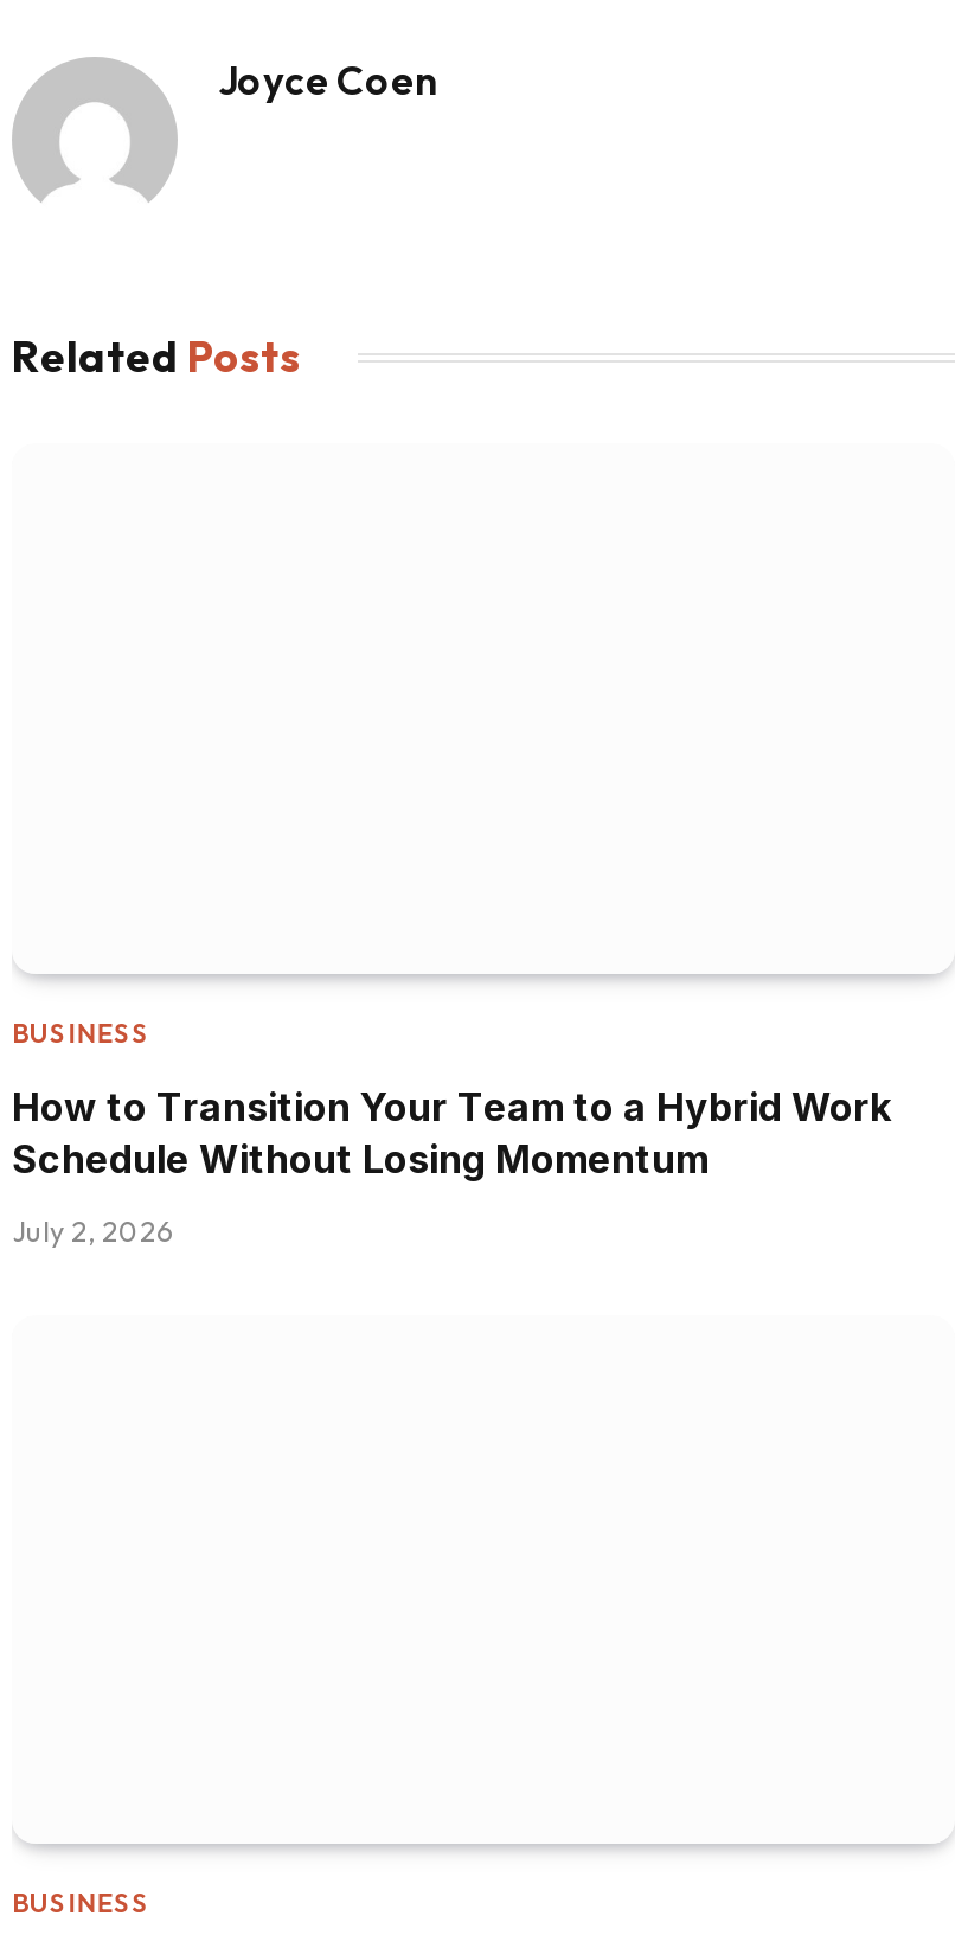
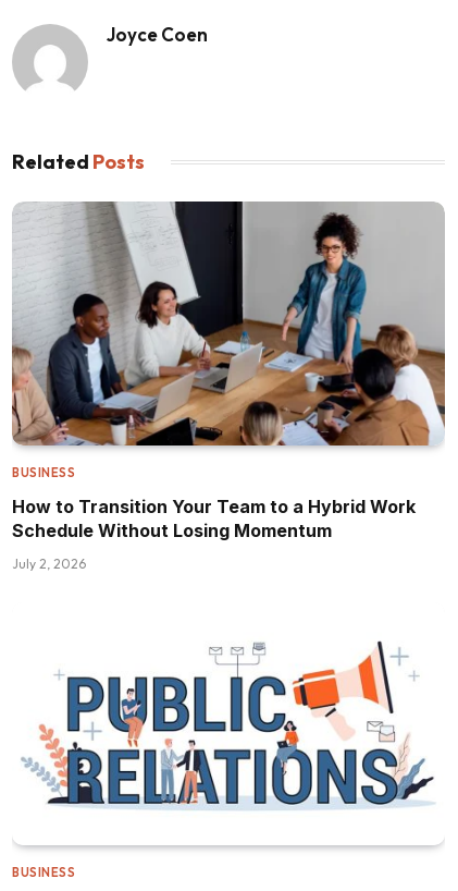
+ [image]

+ [image]
